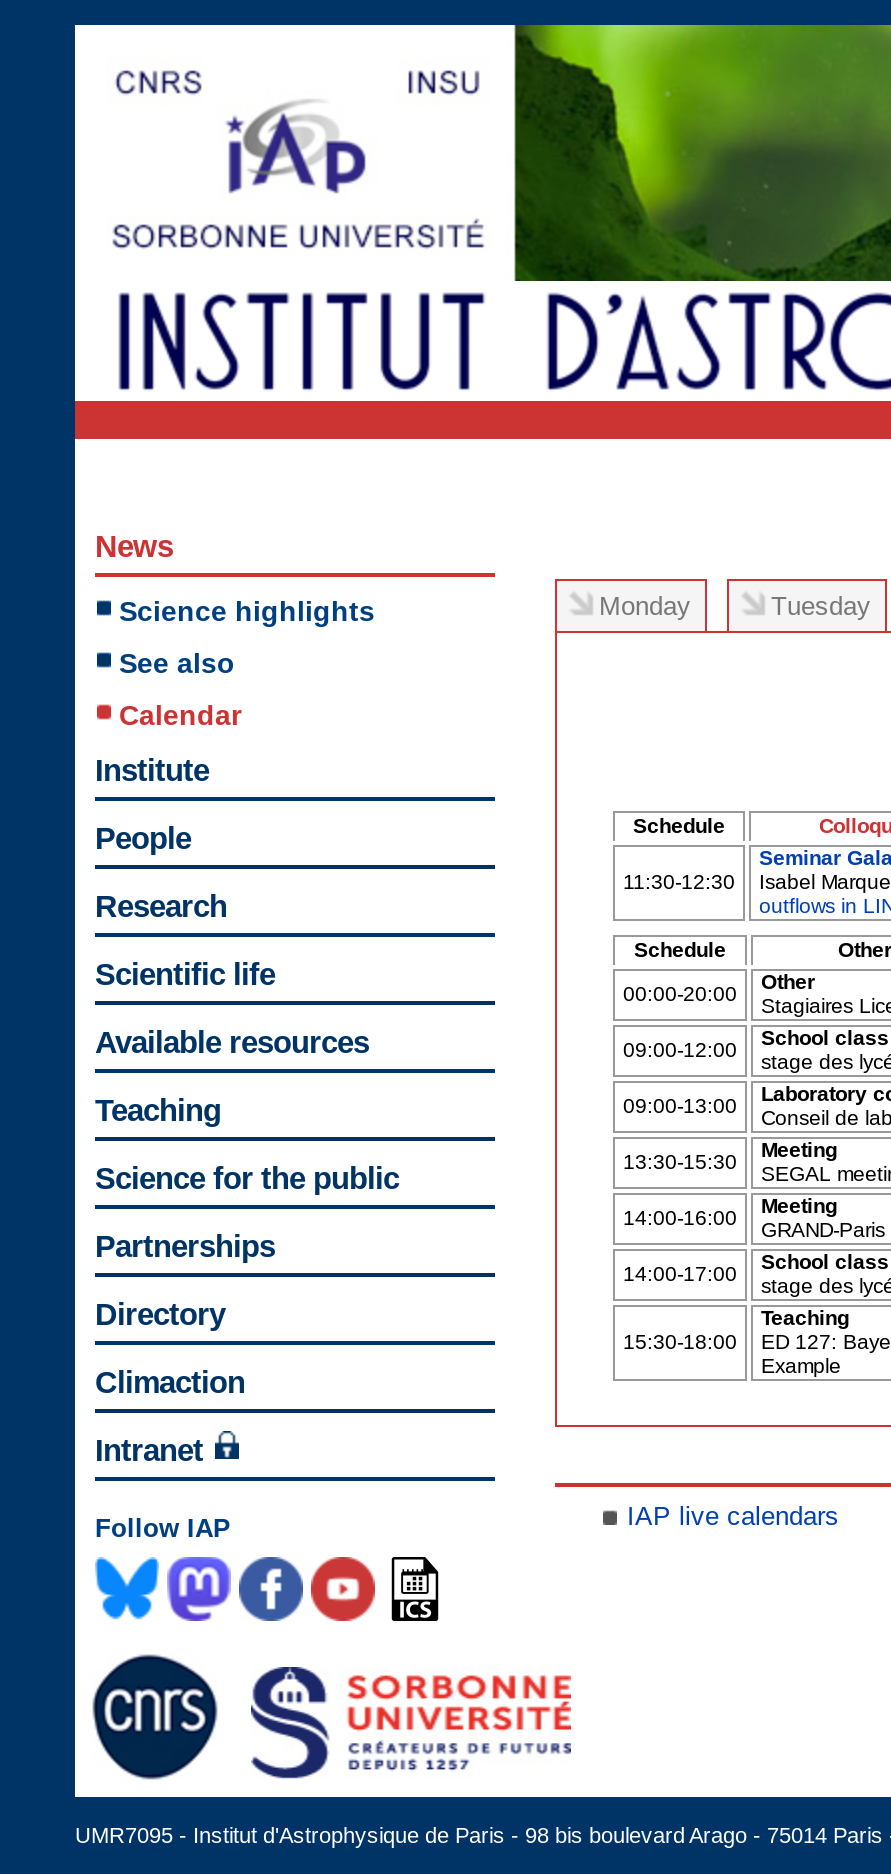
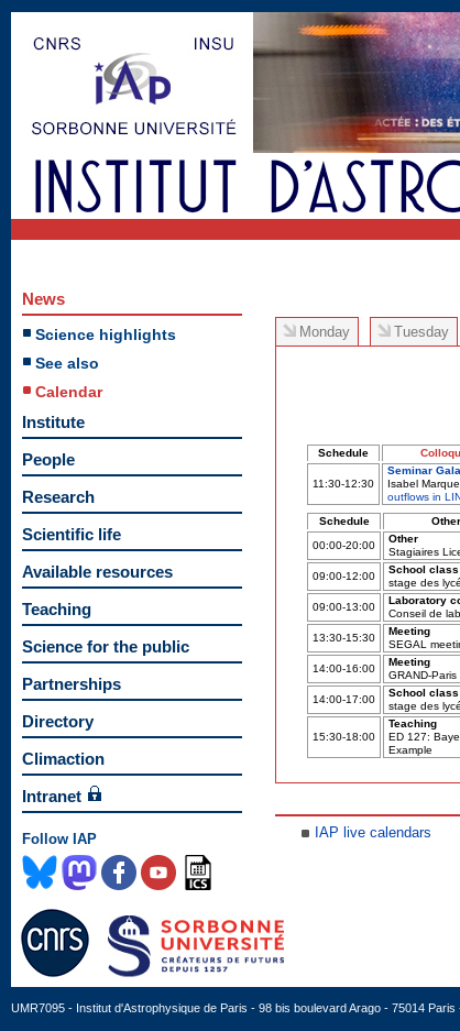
- [image]
+ [image]
